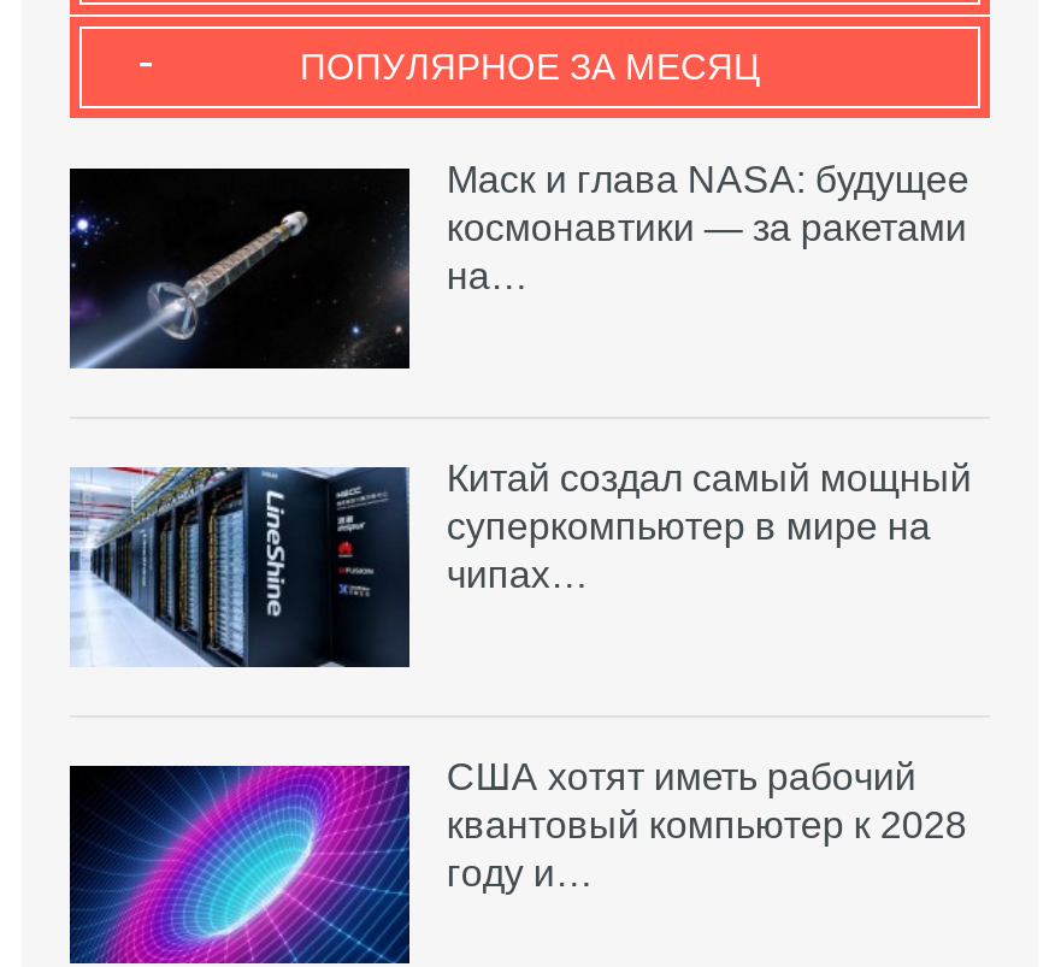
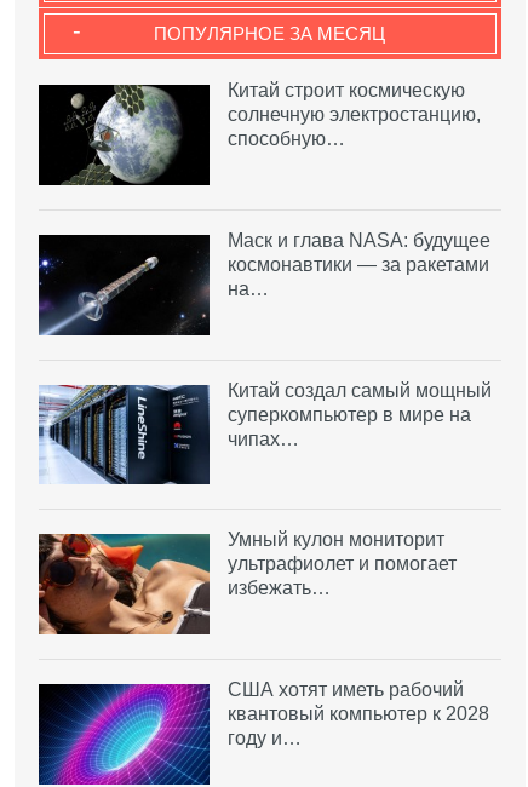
+ [image]
+ Китай строит космическую
+ солнечную электростанцию,
+ способную…

+ [image]
+ Умный кулон мониторит
+ ультрафиолет и помогает
+ избежать…
